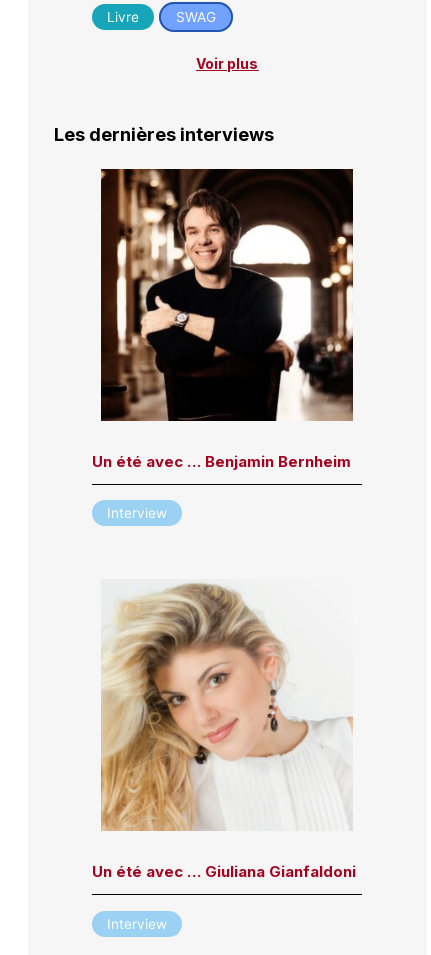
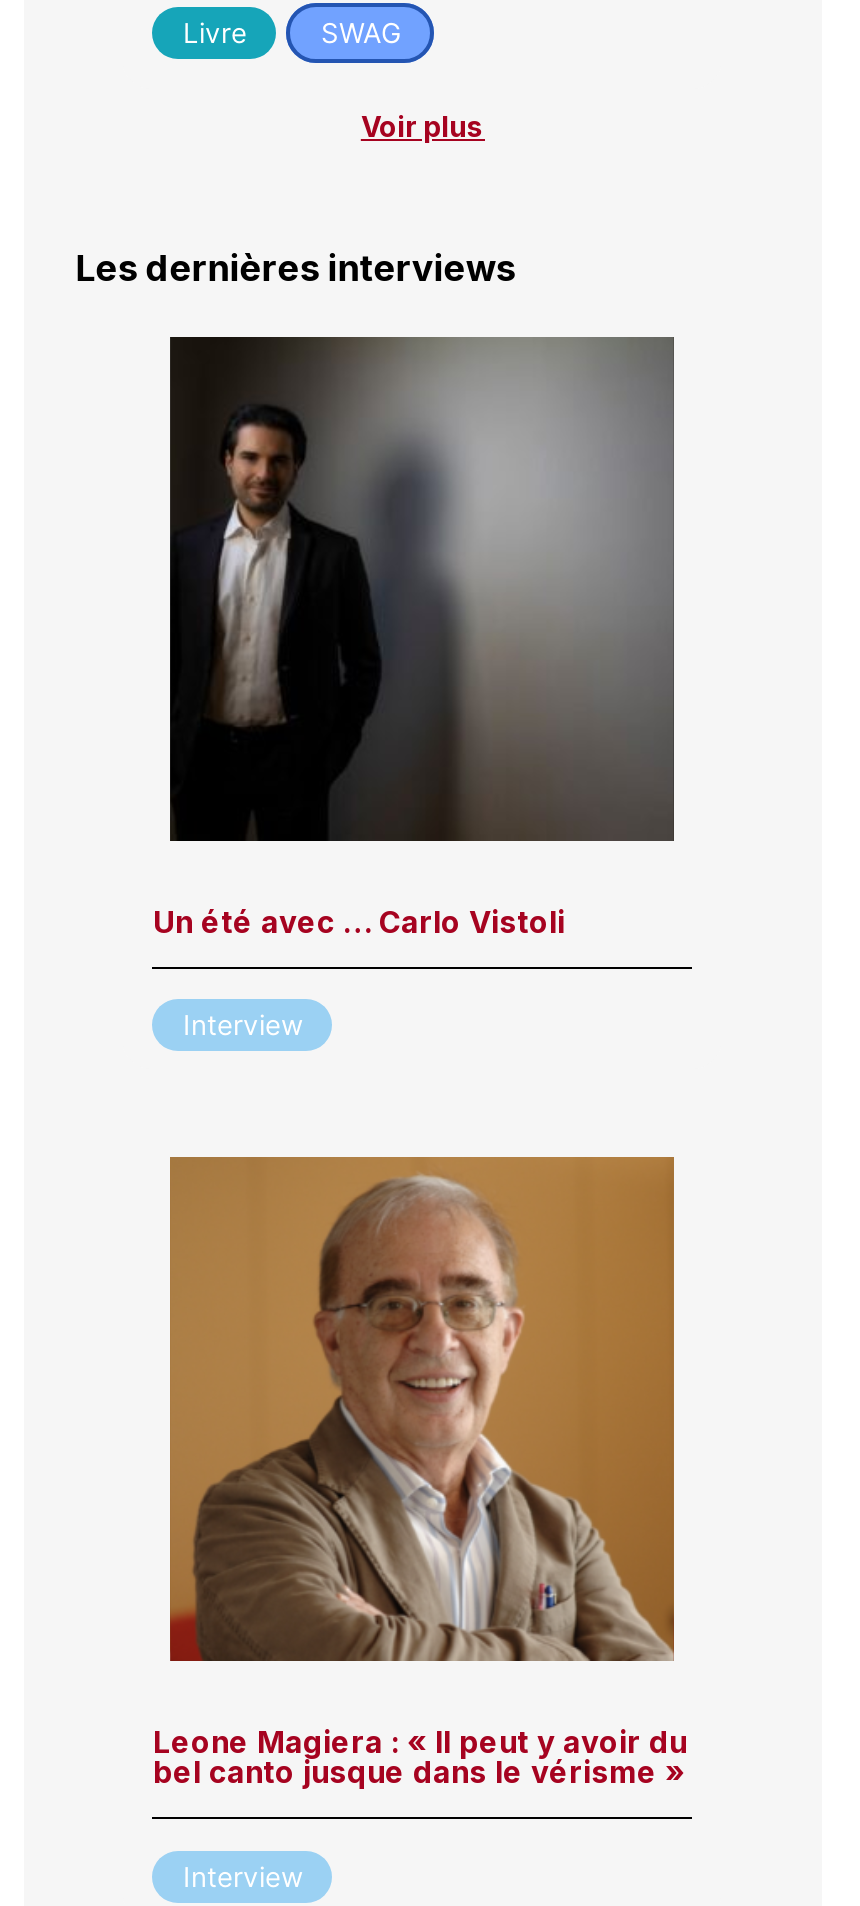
- [image]
- Un été avec … Benjamin Bernheim
+ [image]
+ Un été avec … Carlo Vistoli

- [image]
- Un été avec … Giuliana Gianfaldoni
+ [image]
+ Leone Magiera : « Il peut y avoir du
+ bel canto jusque dans le vérisme »
